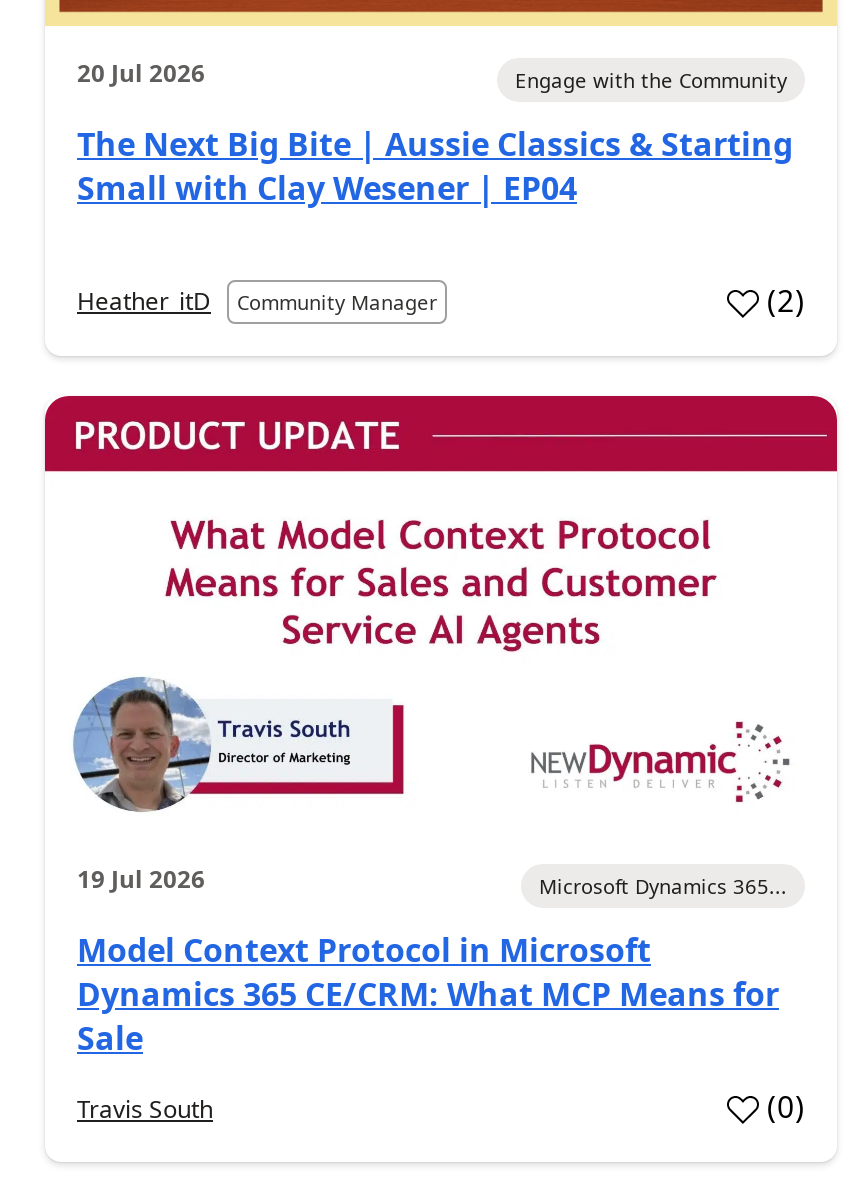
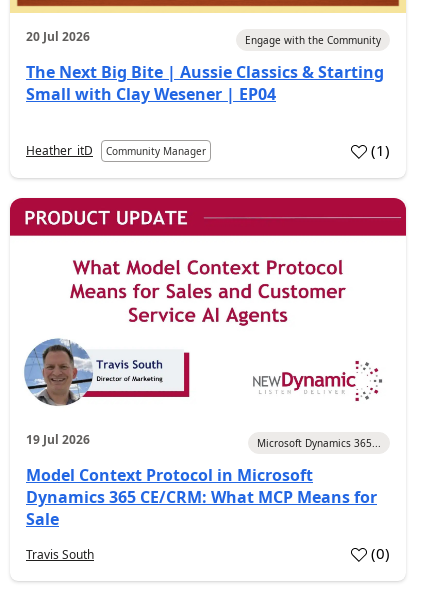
- (2)
+ (1)
